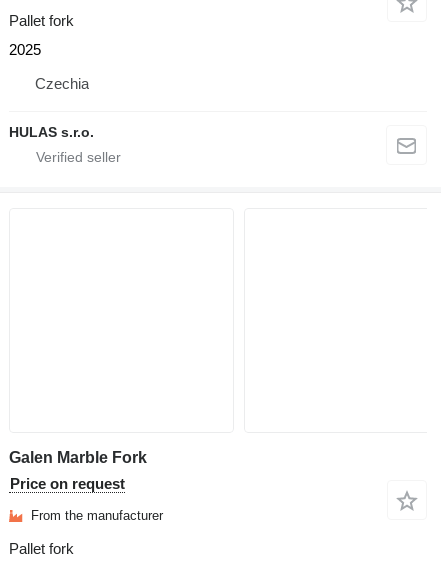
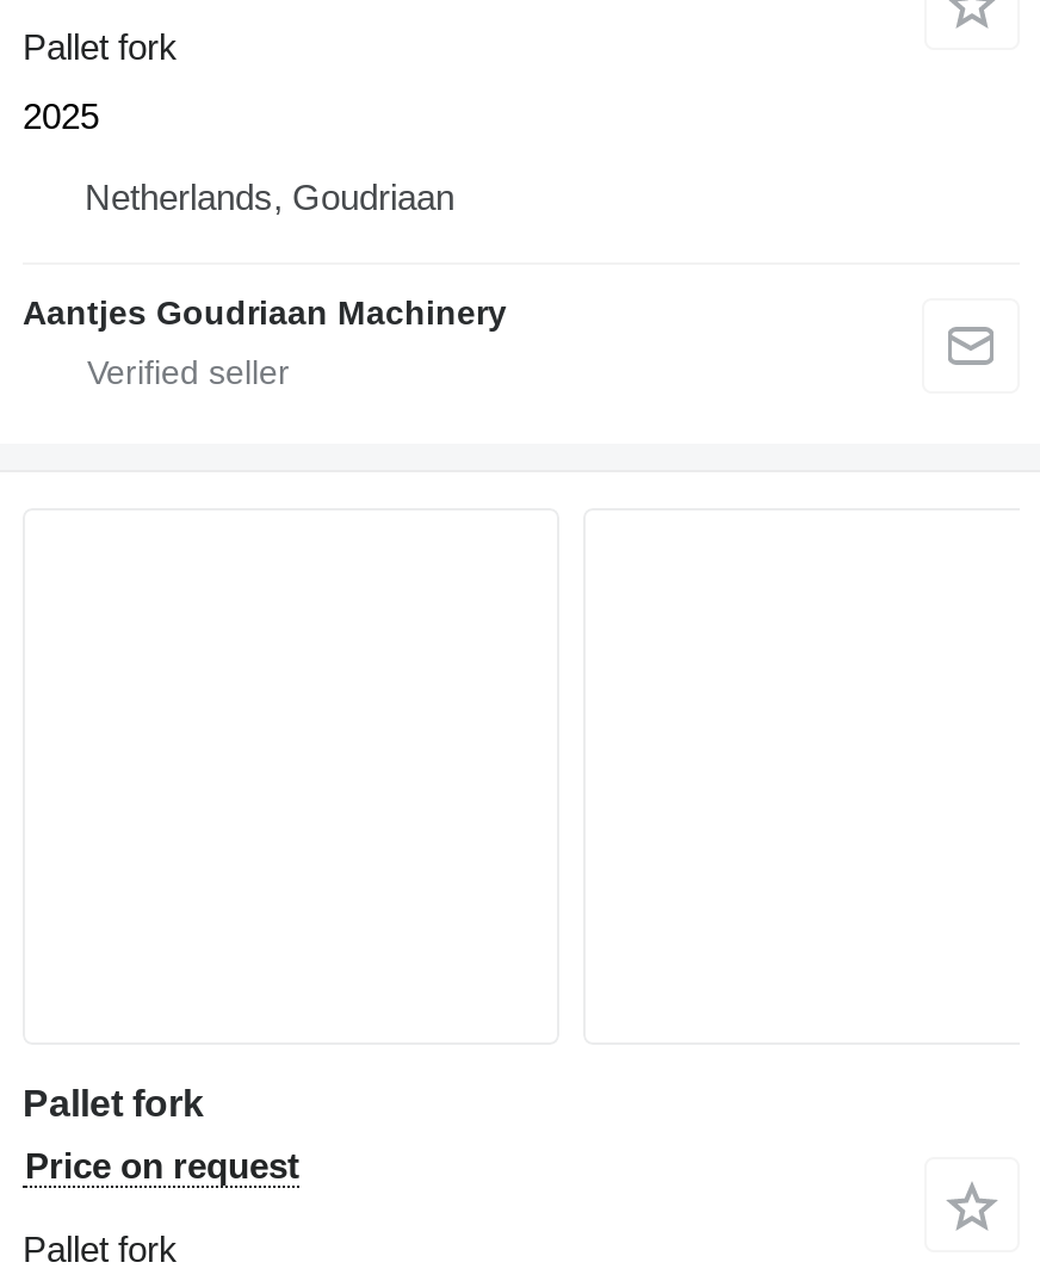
- Czechia
+ Netherlands, Goudriaan

- HULAS s.r.o.
+ Aantjes Goudriaan Machinery

- Galen Marble Fork
+ Pallet fork

- From the manufacturer
